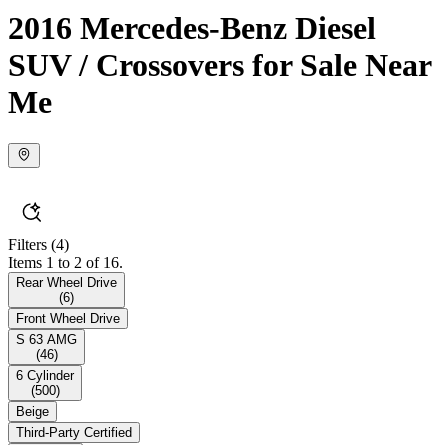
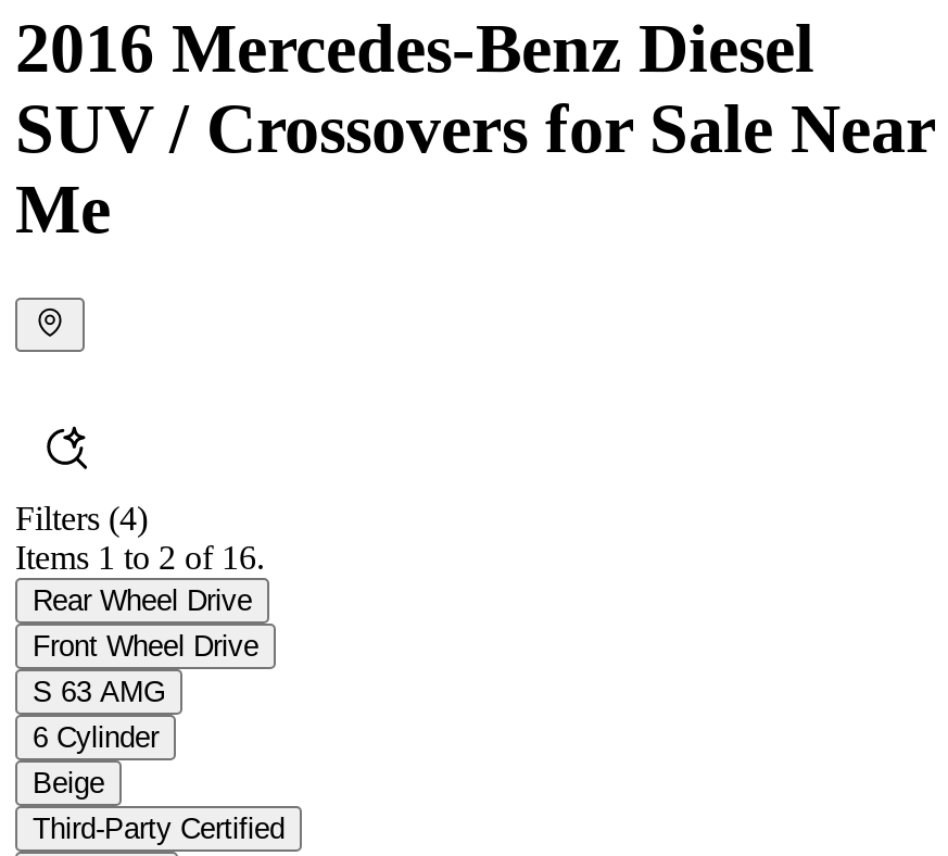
- (6)

- (46)

- (500)
